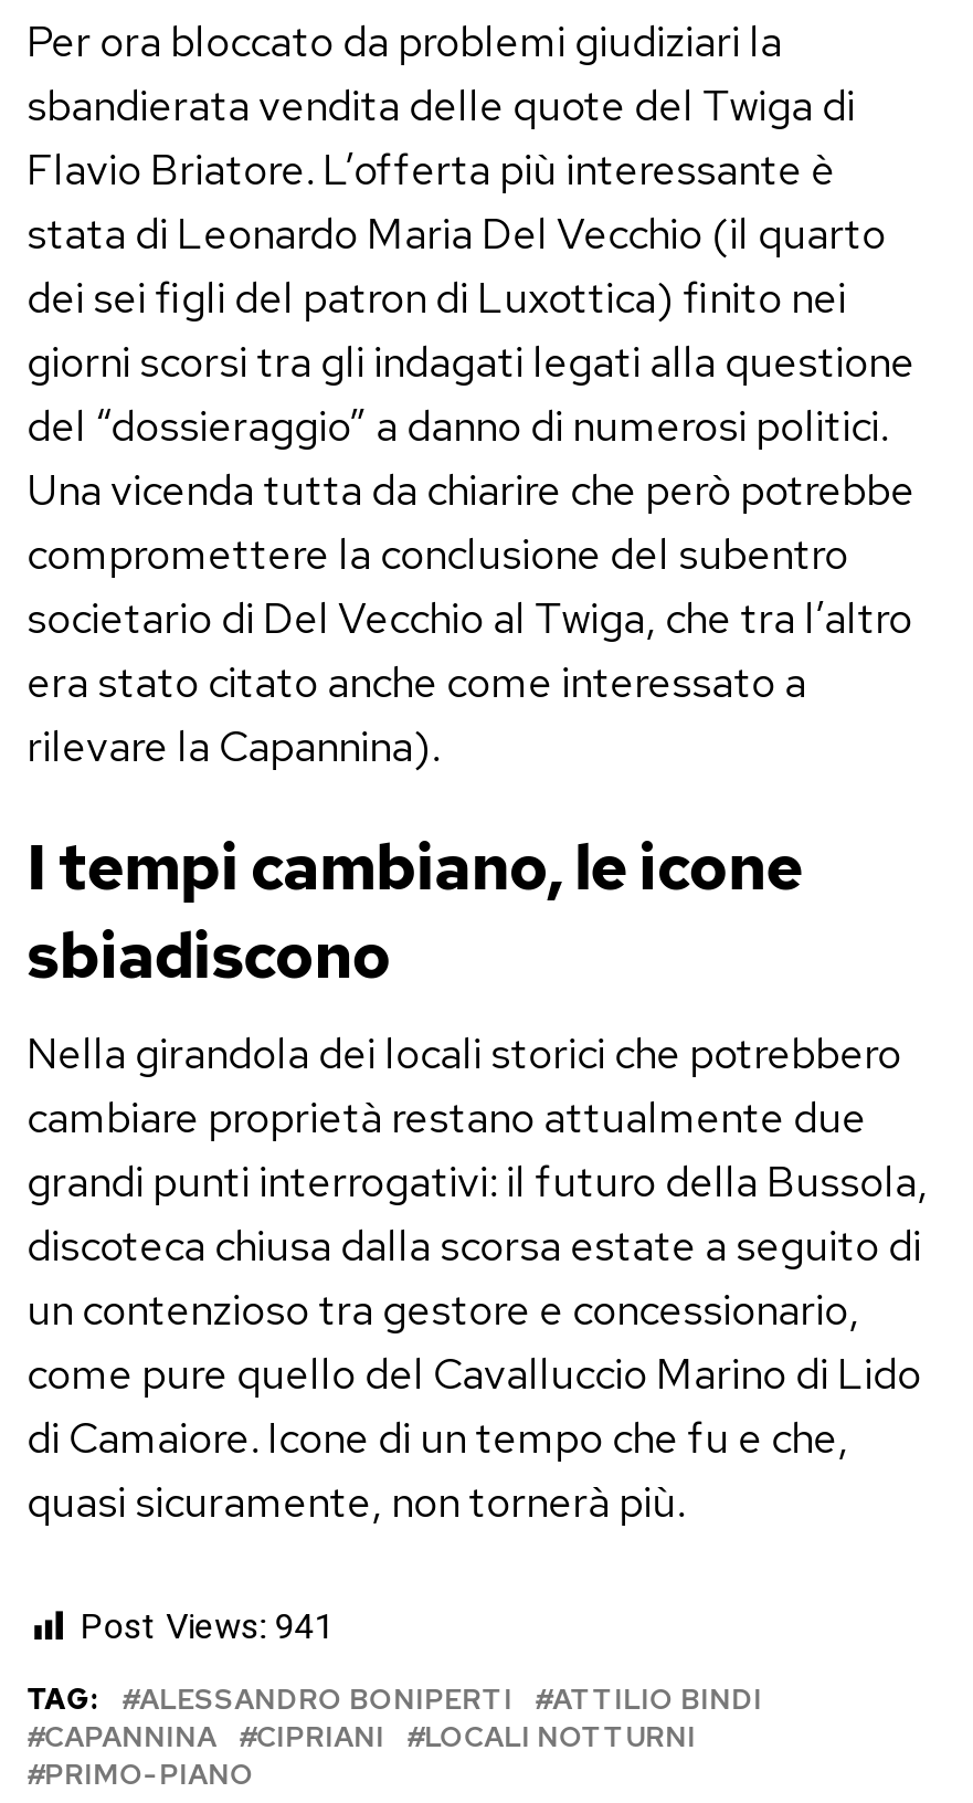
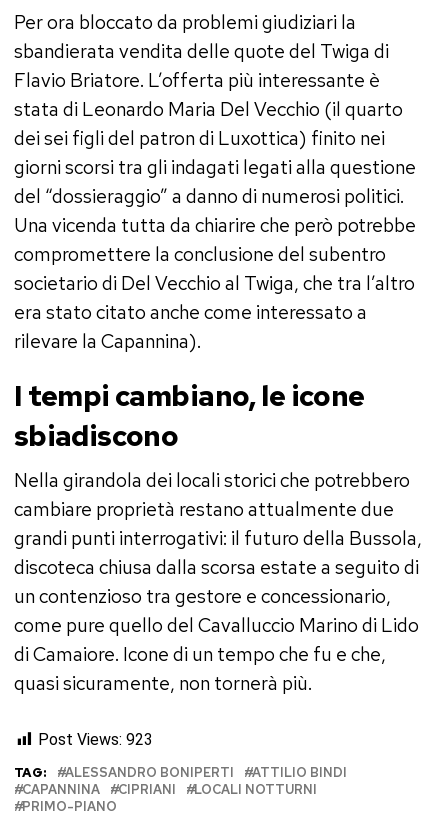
- Post Views: 941
+ Post Views: 923
